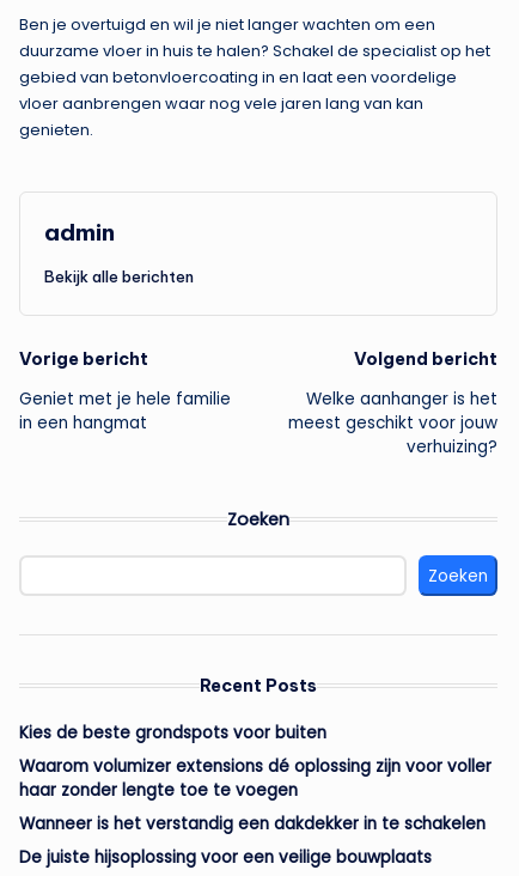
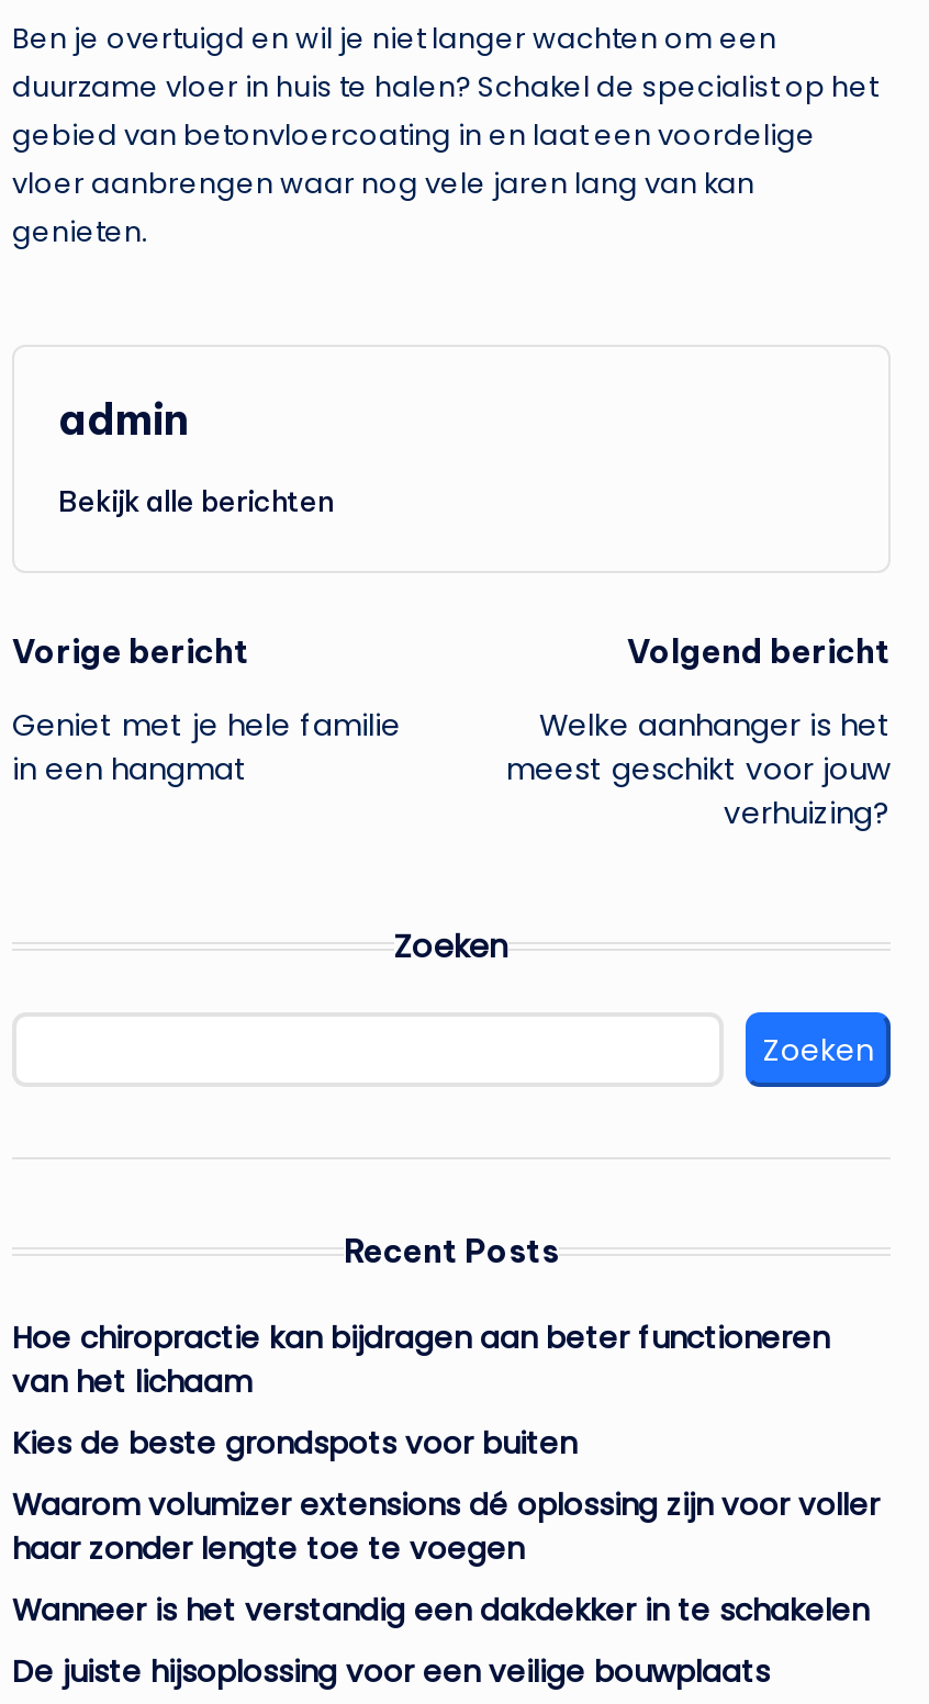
+ Hoe chiropractie kan bijdragen aan beter functioneren
+ van het lichaam
